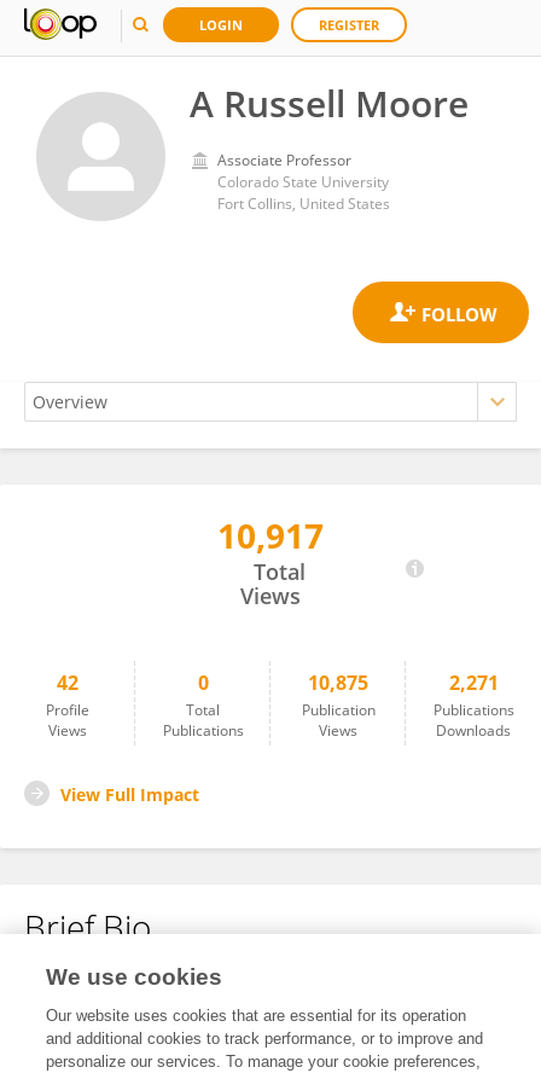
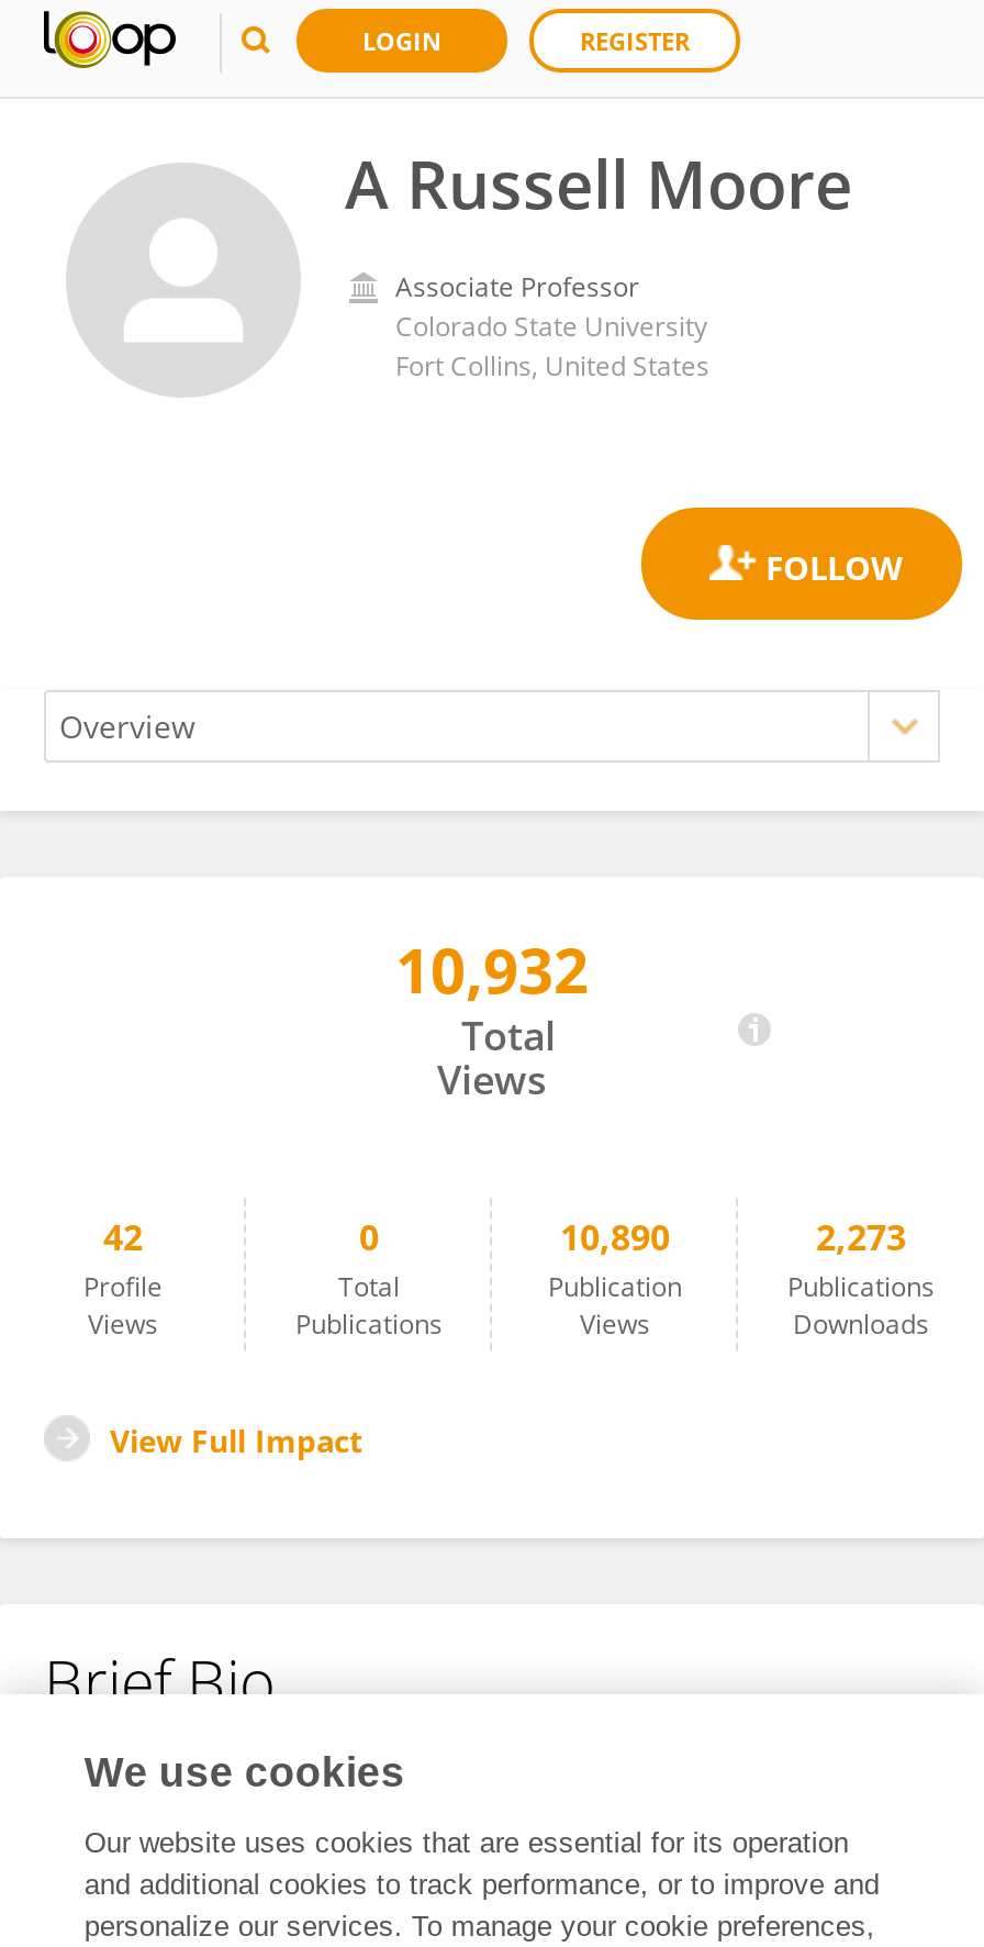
- 10,917
+ 10,932

- 10,875
+ 10,890

- 2,271
+ 2,273
